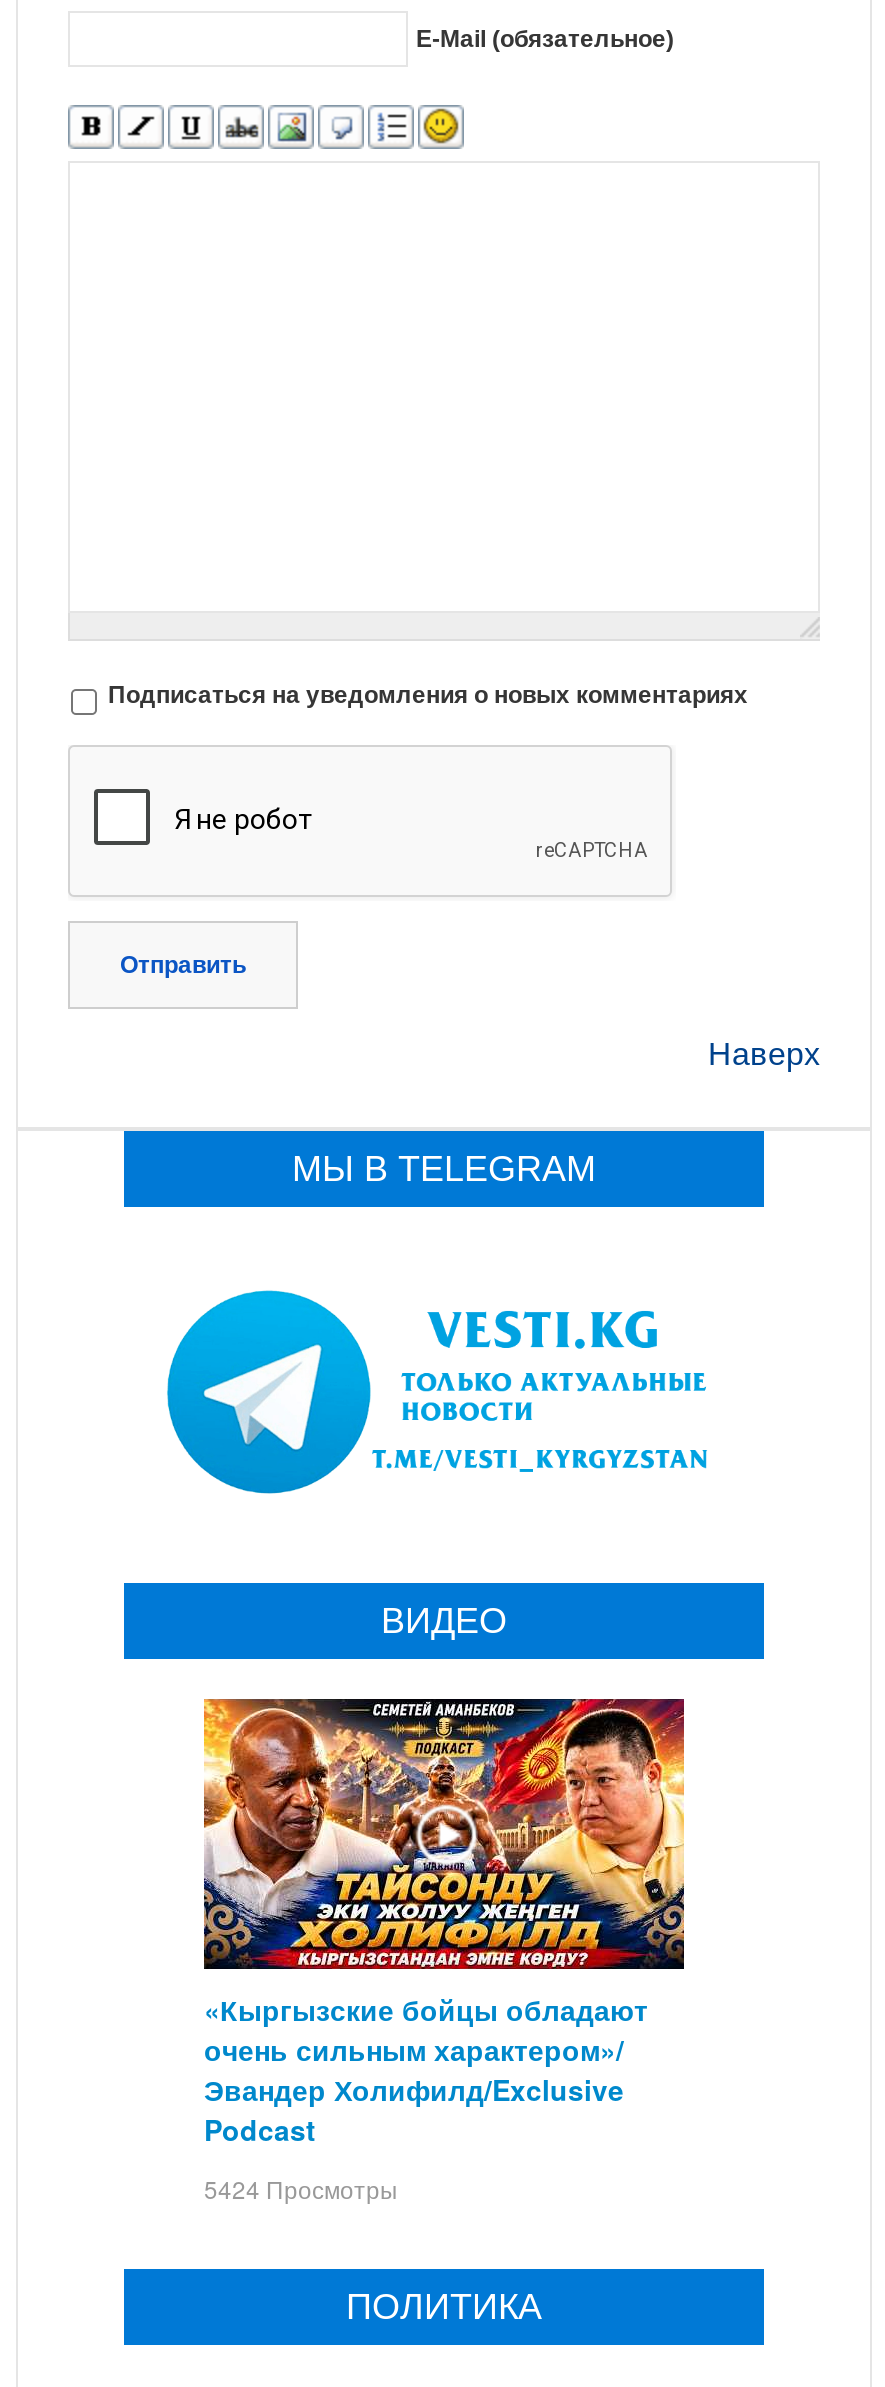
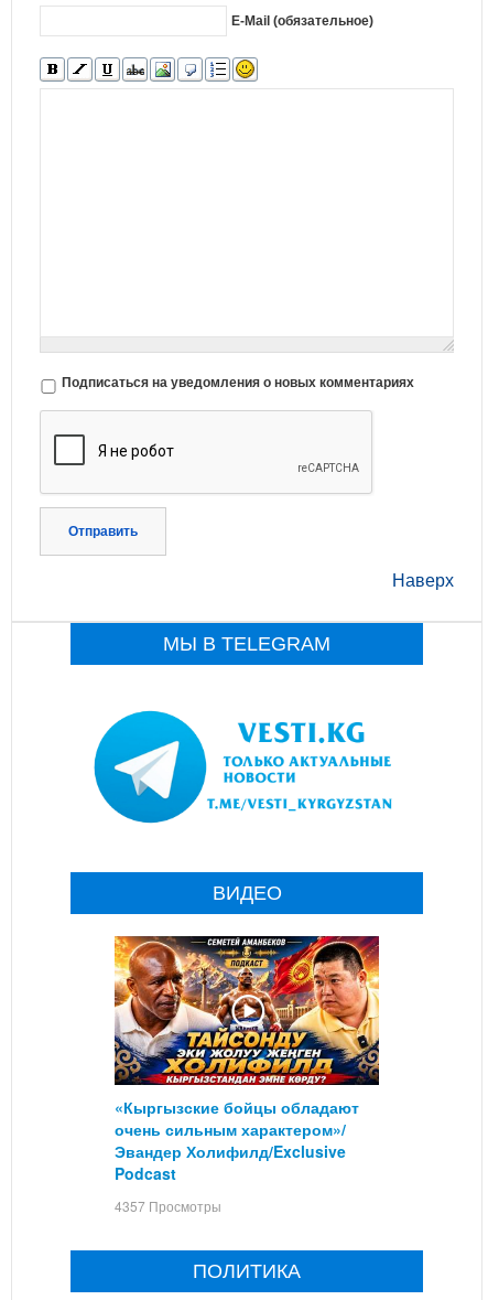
- 5424 Просмотры
+ 4357 Просмотры
